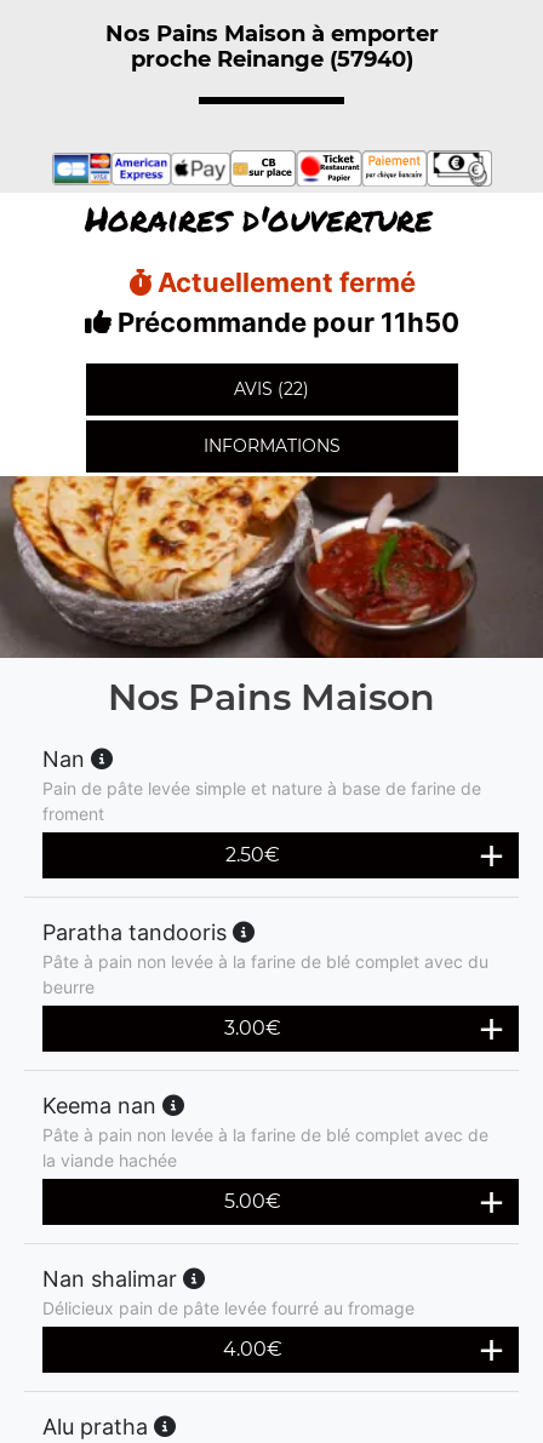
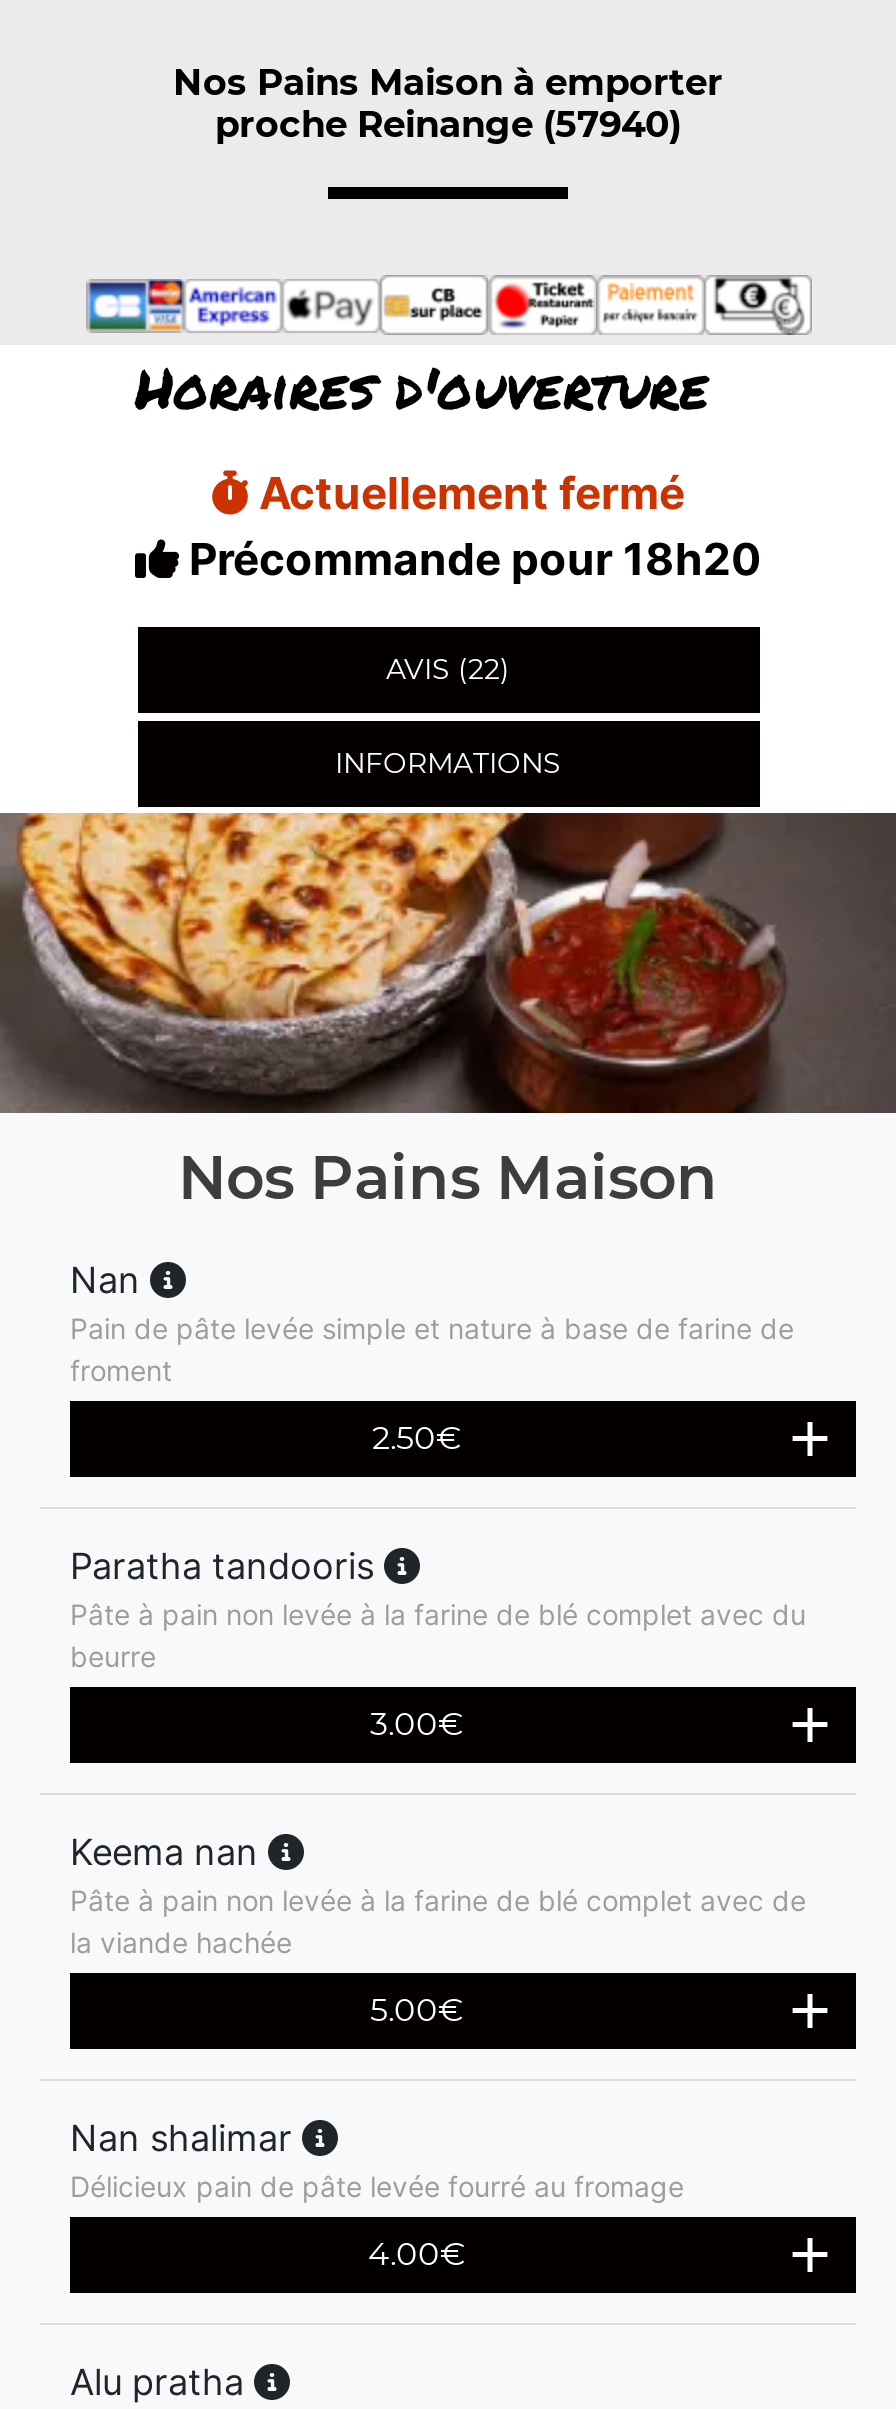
- Précommande pour 11h50
+ Précommande pour 18h20
